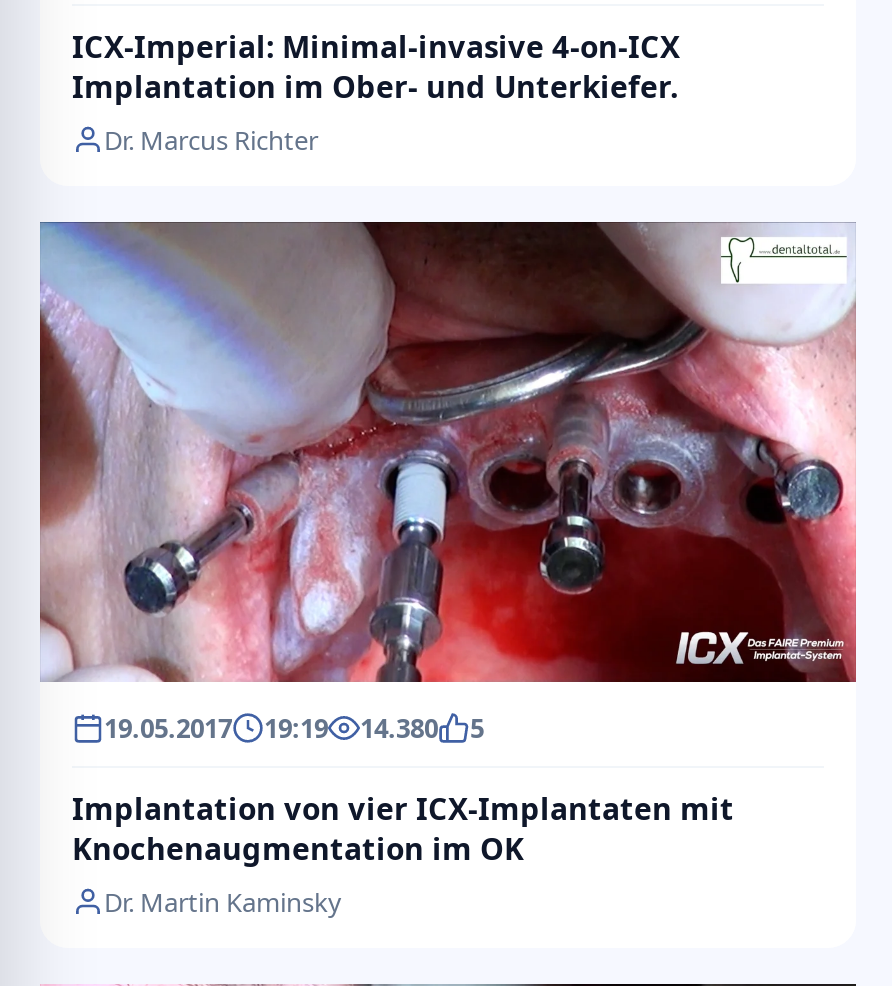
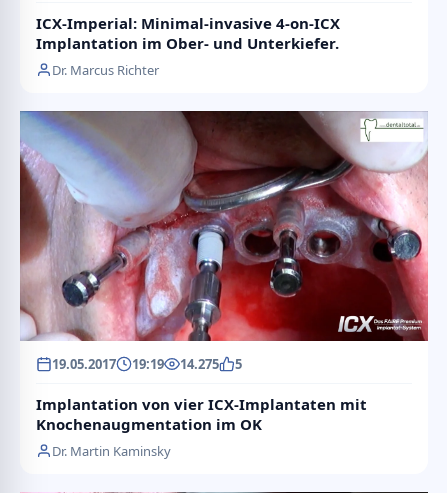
- 19.05.2017 19:19 14.380 5
+ 19.05.2017 19:19 14.275 5
